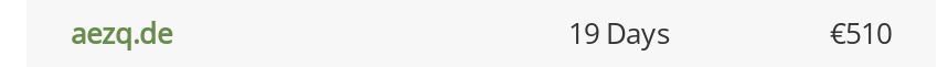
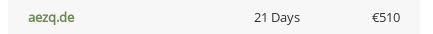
- 19 Days
+ 21 Days
